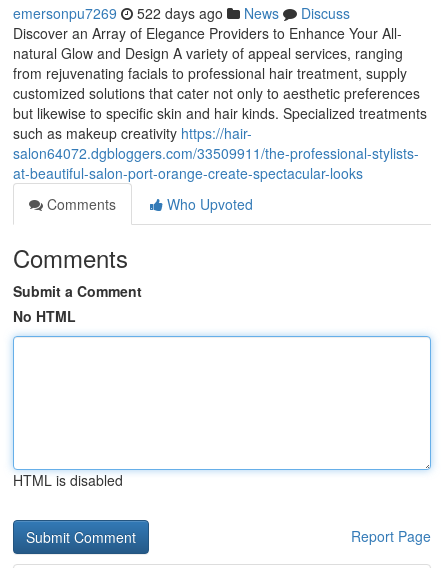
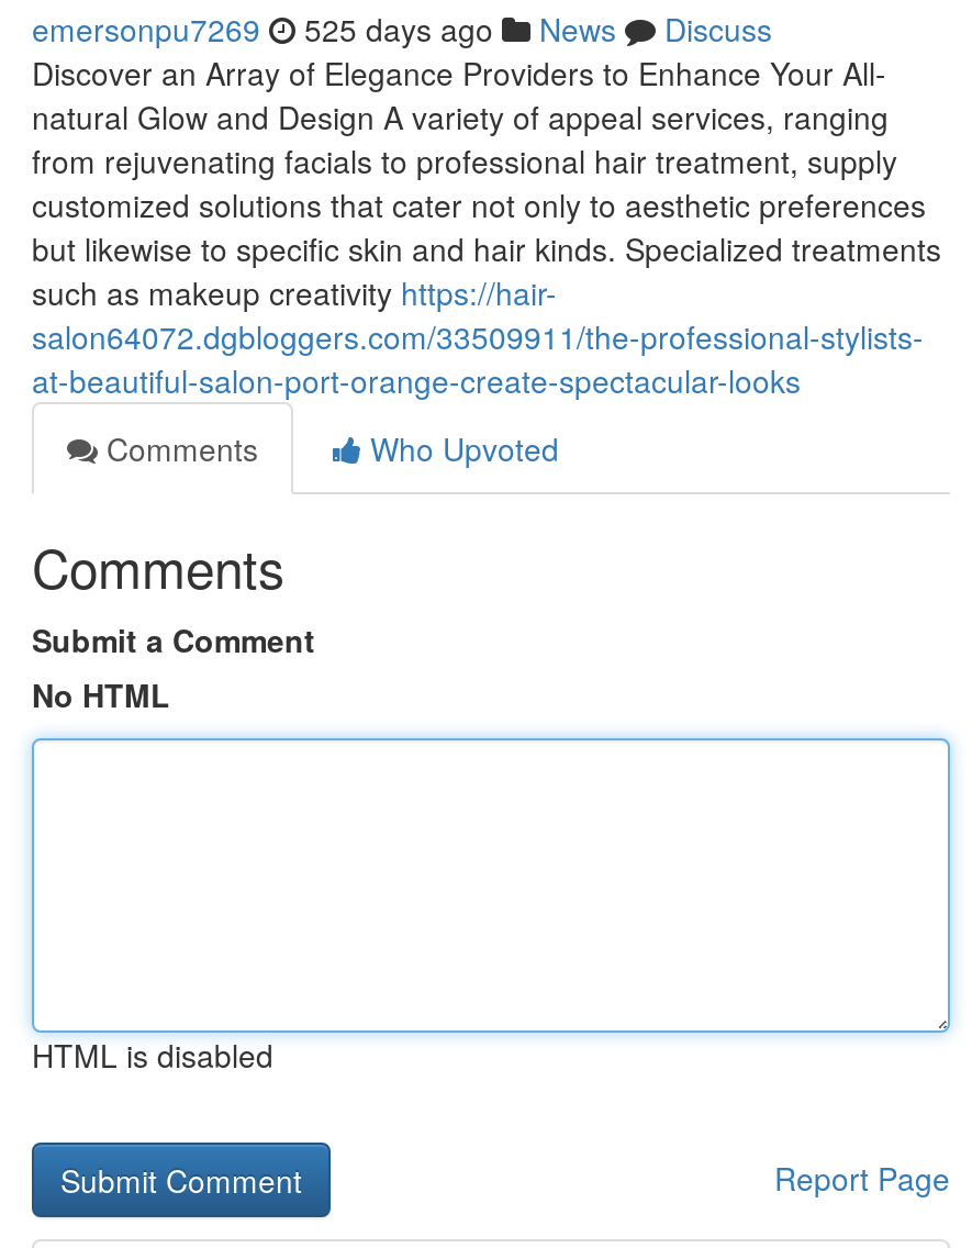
- emersonpu7269 522 days ago News Discuss
+ emersonpu7269 525 days ago News Discuss
